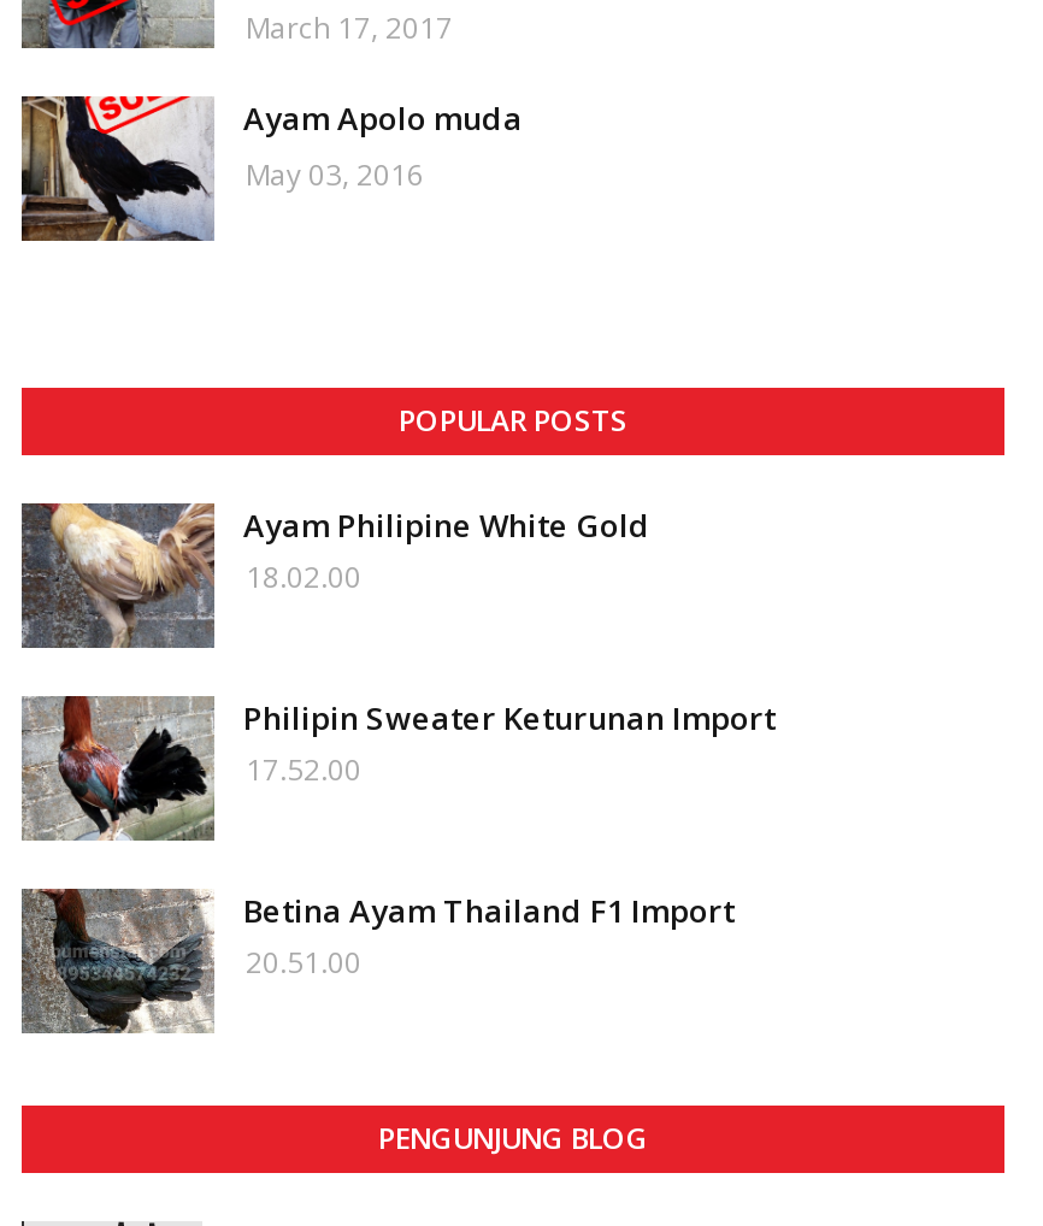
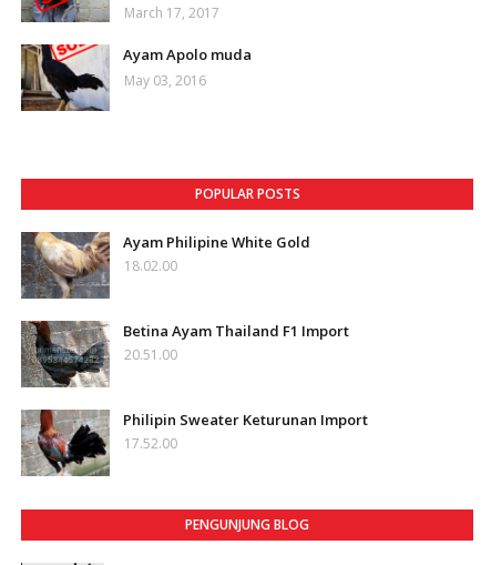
moved down: [image] | Philipin Sweater Keturunan Import | 17.52.00

moved up: [image] | Betina Ayam Thailand F1 Import | 20.51.00
